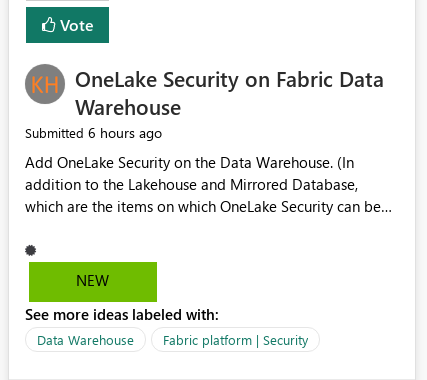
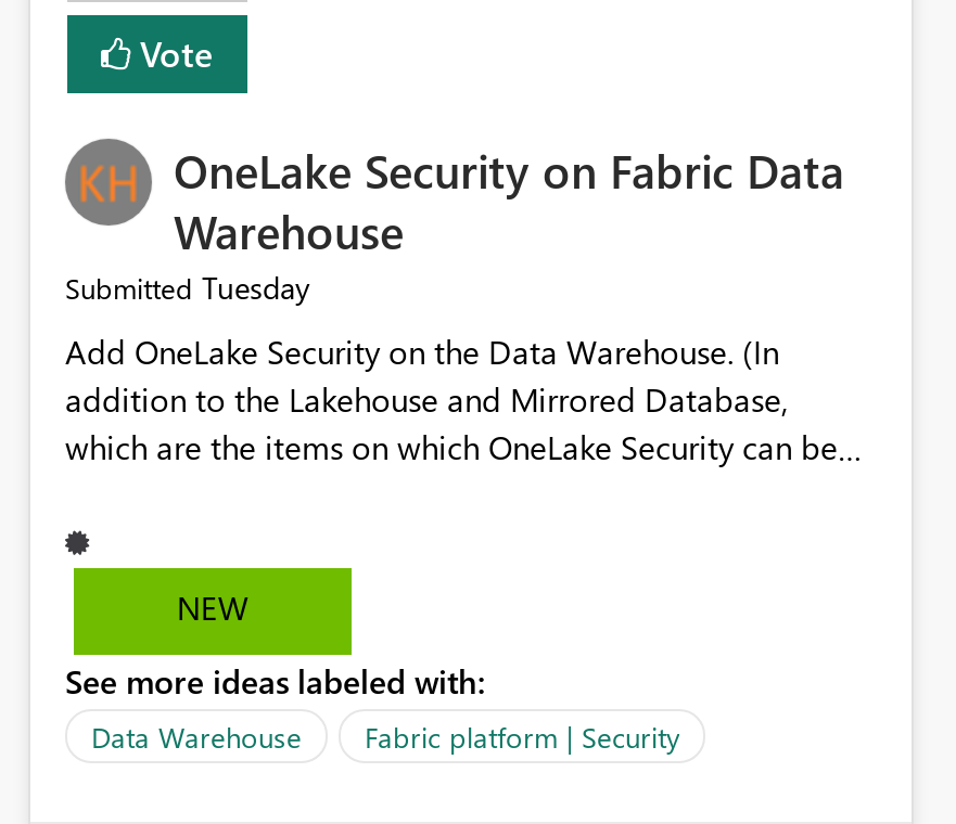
- Submitted 6 hours ago
+ Submitted Tuesday
